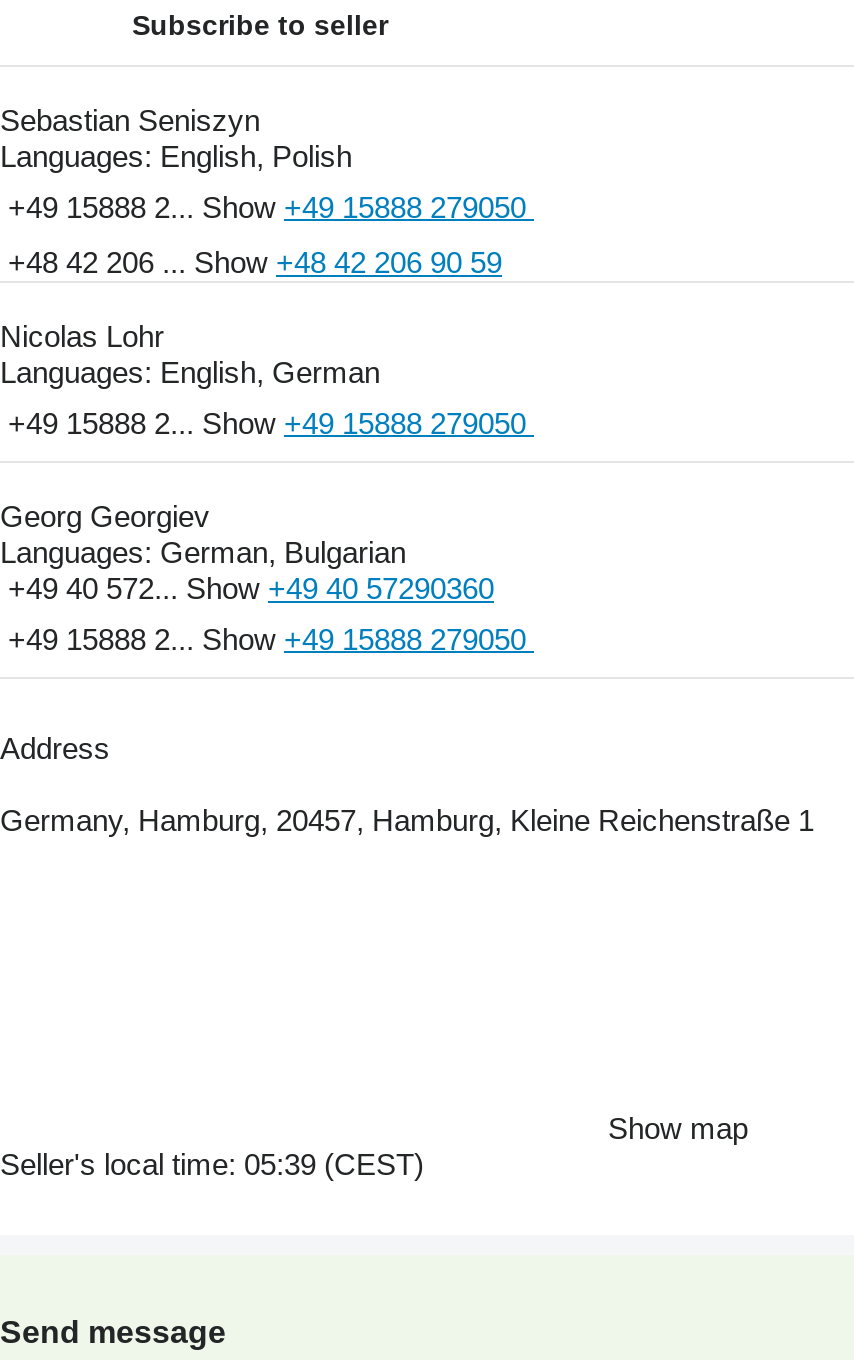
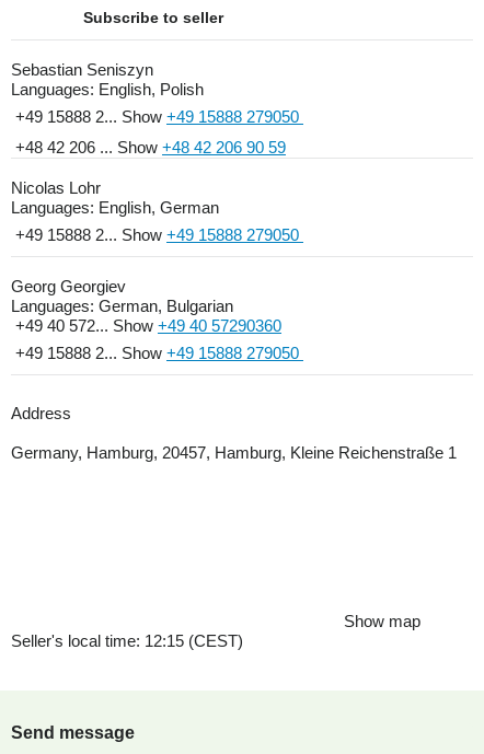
- Seller's local time: 05:39 (CEST)
+ Seller's local time: 12:15 (CEST)
